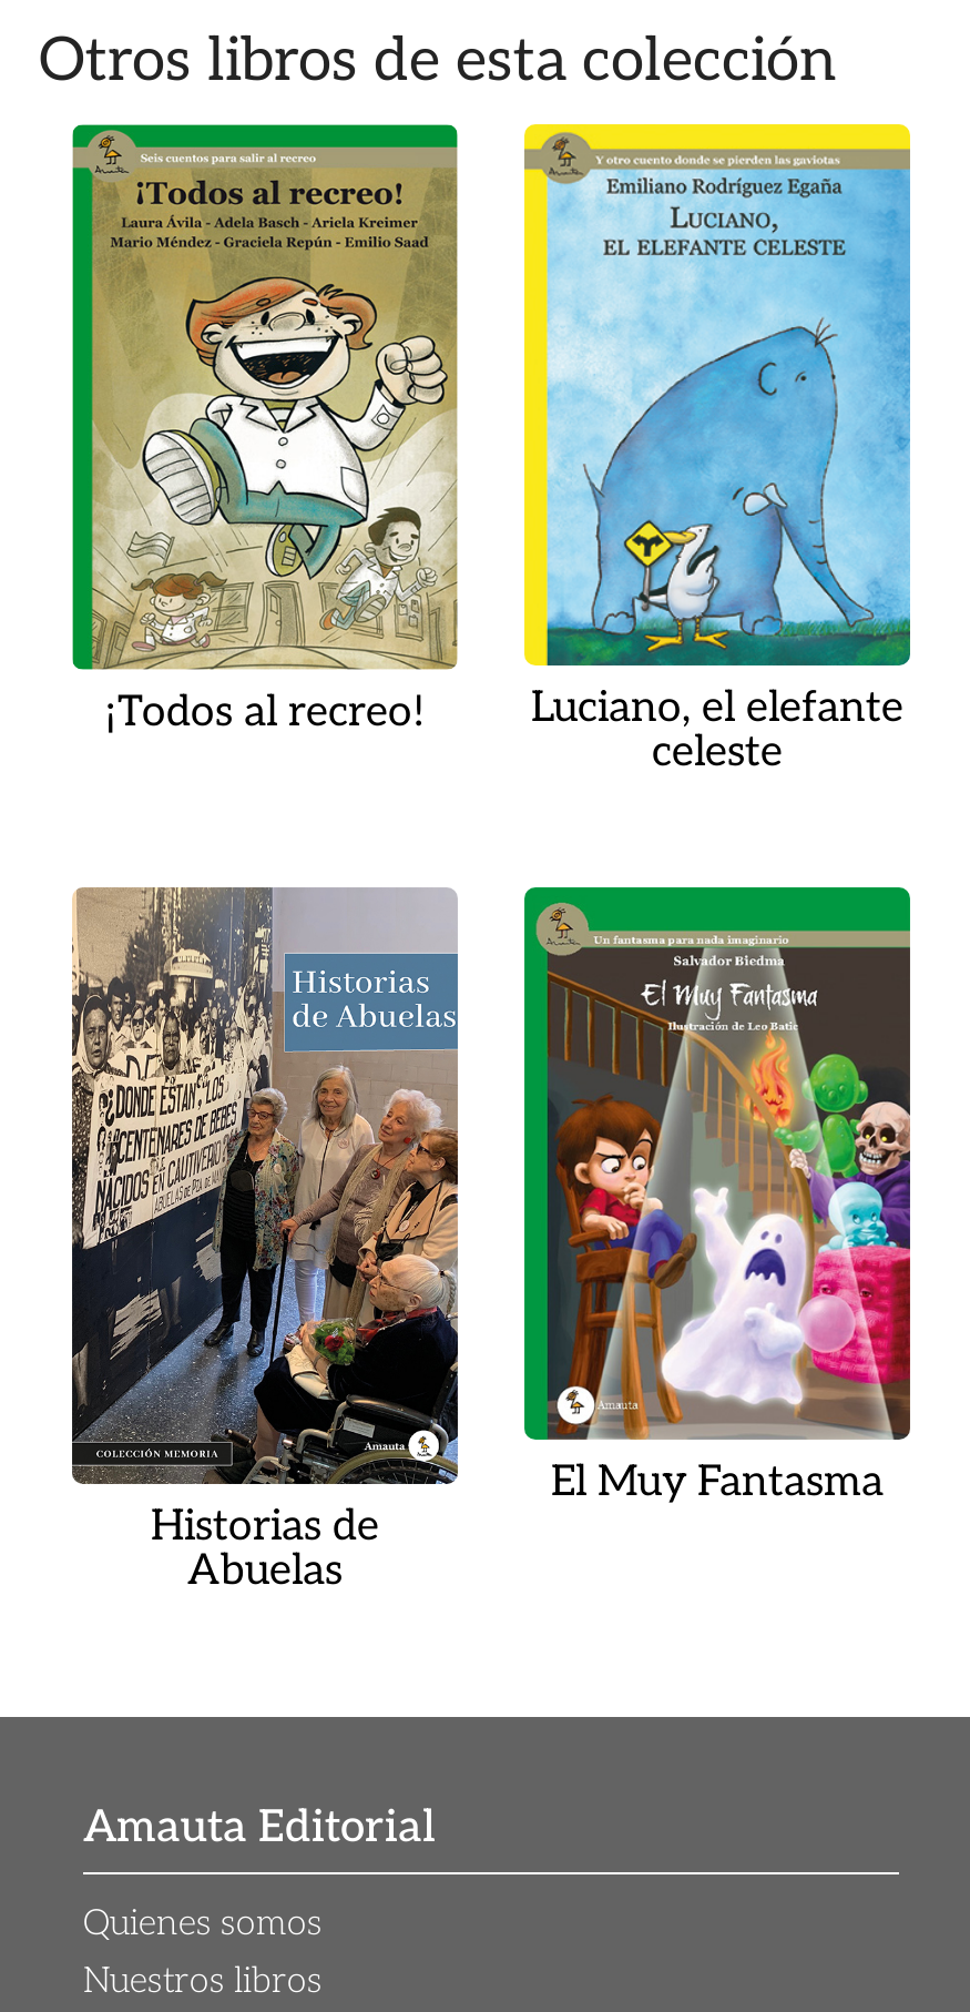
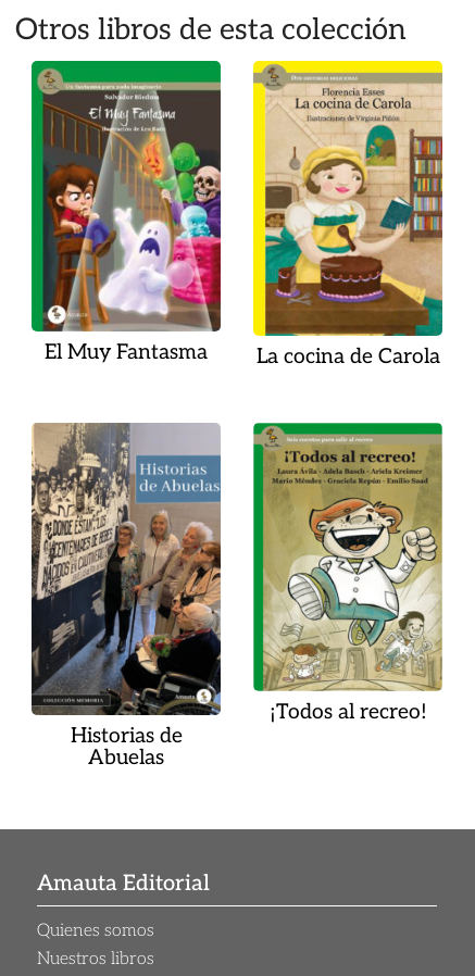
moved down: [image] | ¡Todos al recreo!

- [image]
- Luciano, el elefante
- celeste
+ [image]
+ La cocina de Carola

moved up: [image] | El Muy Fantasma
